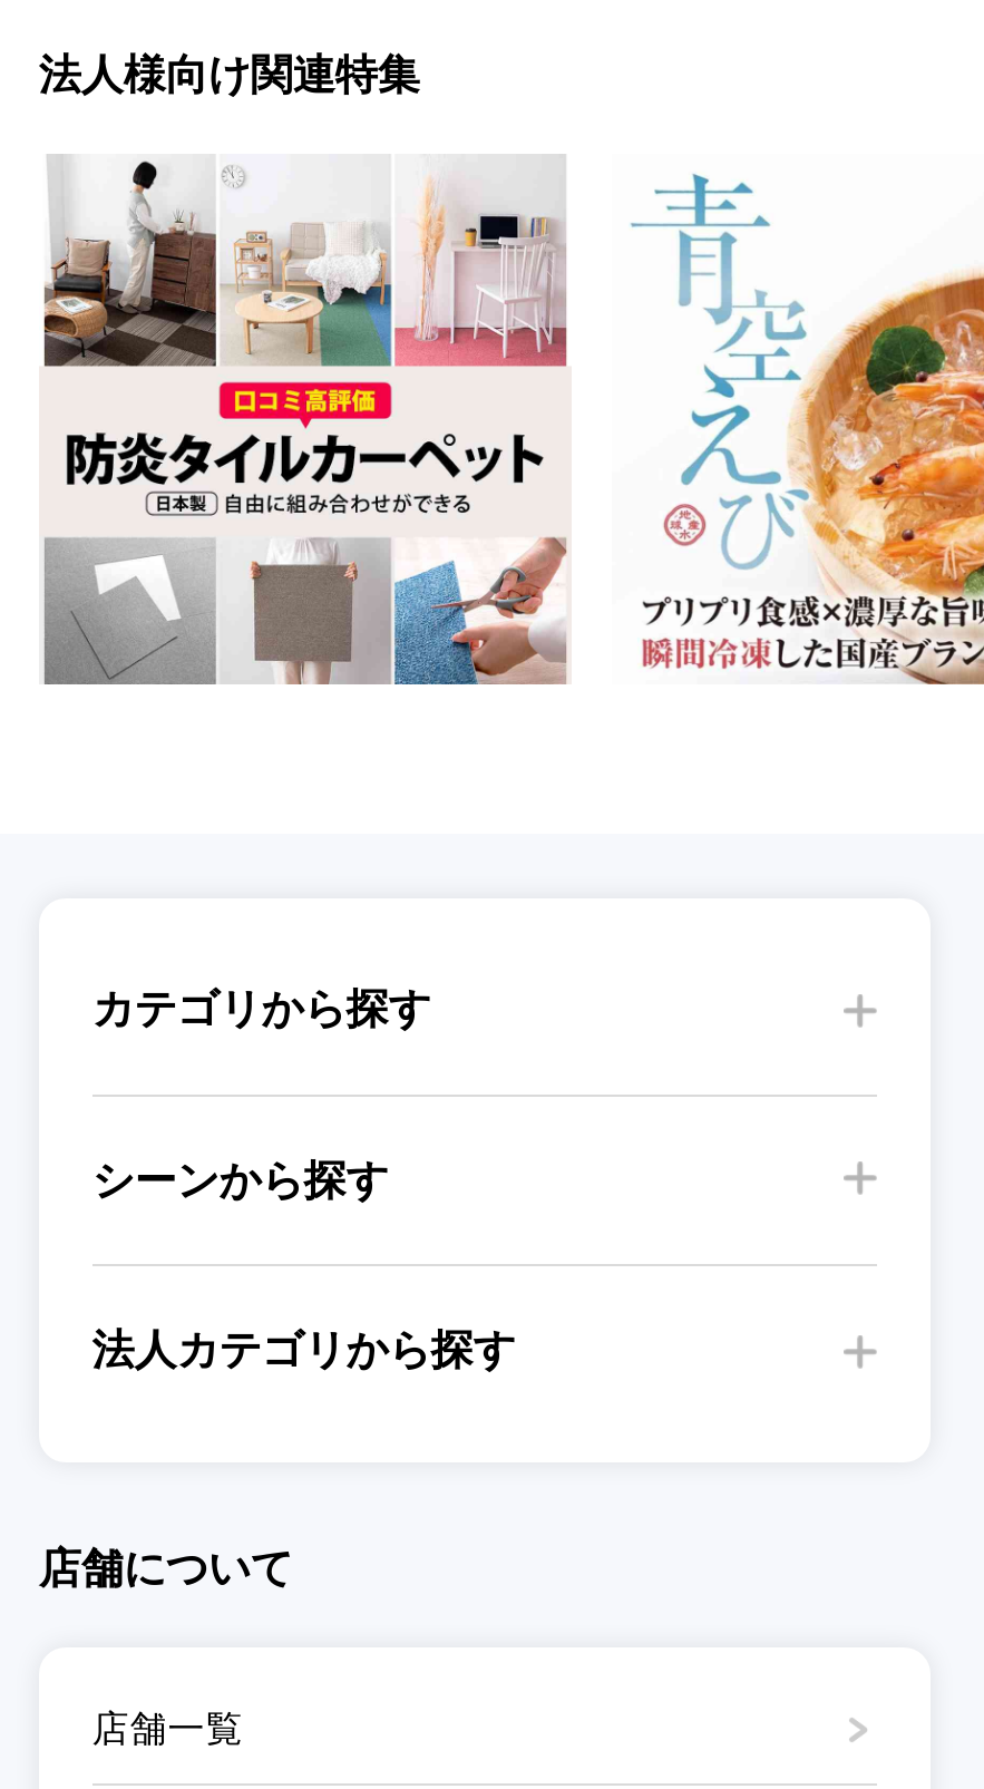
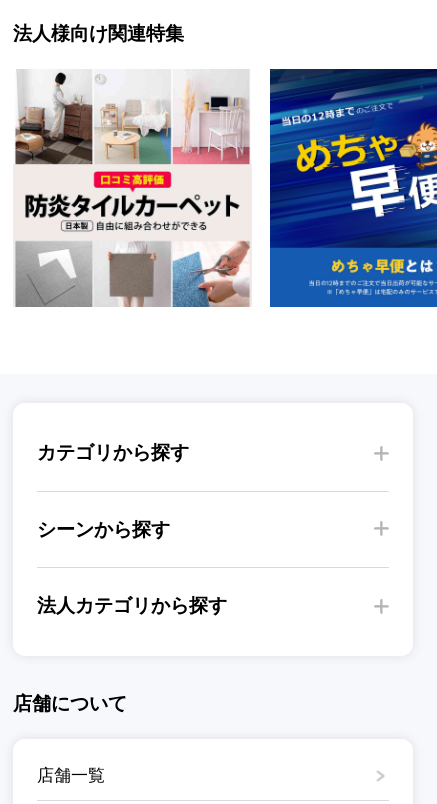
- [image]
+ [image]
